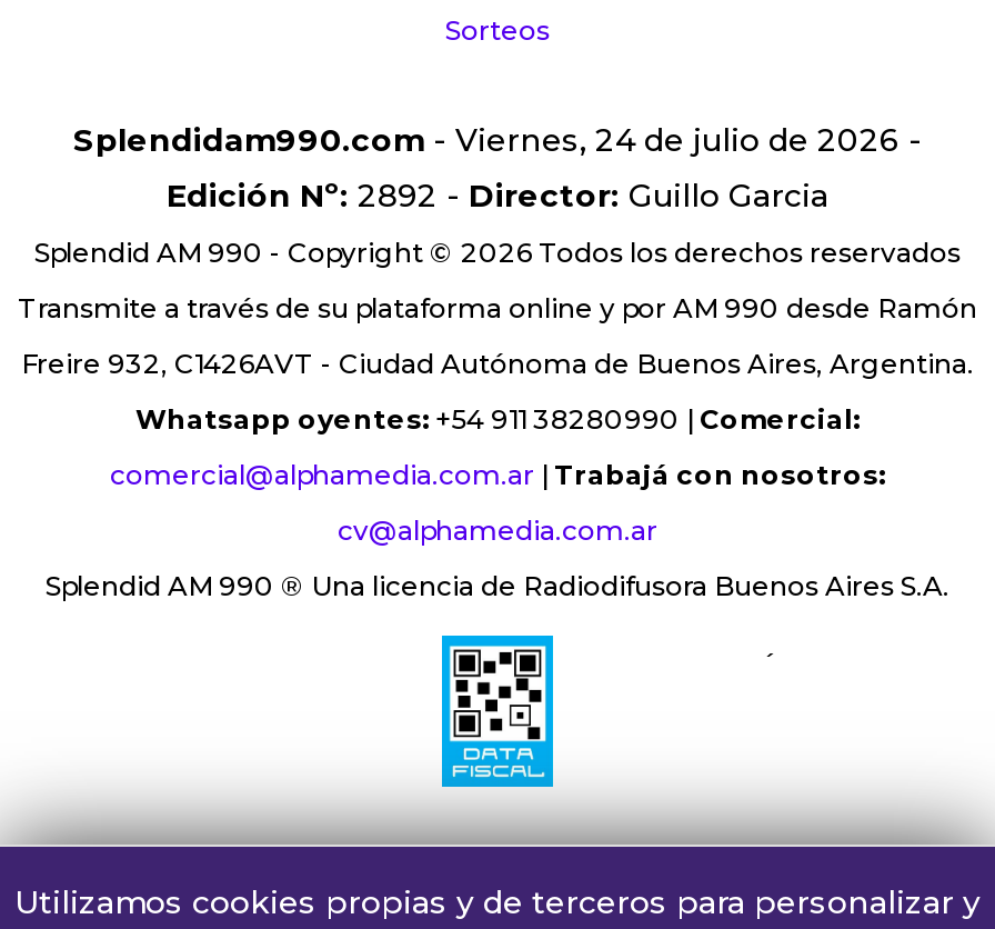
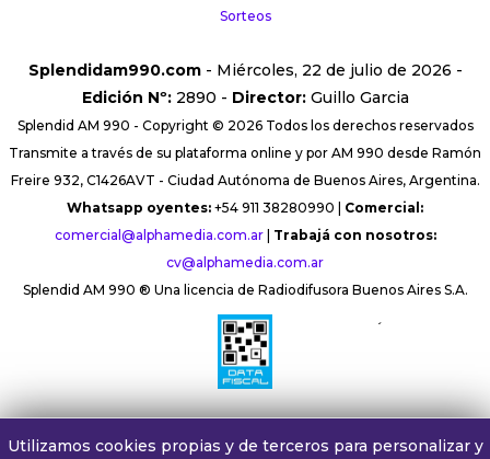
- Splendidam990.com - Viernes, 24 de julio de 2026 -
+ Splendidam990.com - Miércoles, 22 de julio de 2026 -

- Edición Nº: 2892 - Director: Guillo Garcia
+ Edición Nº: 2890 - Director: Guillo Garcia
